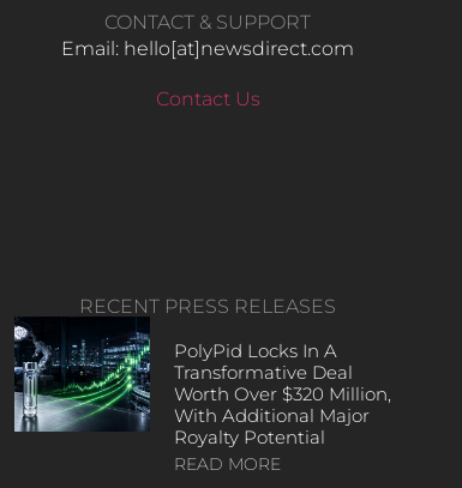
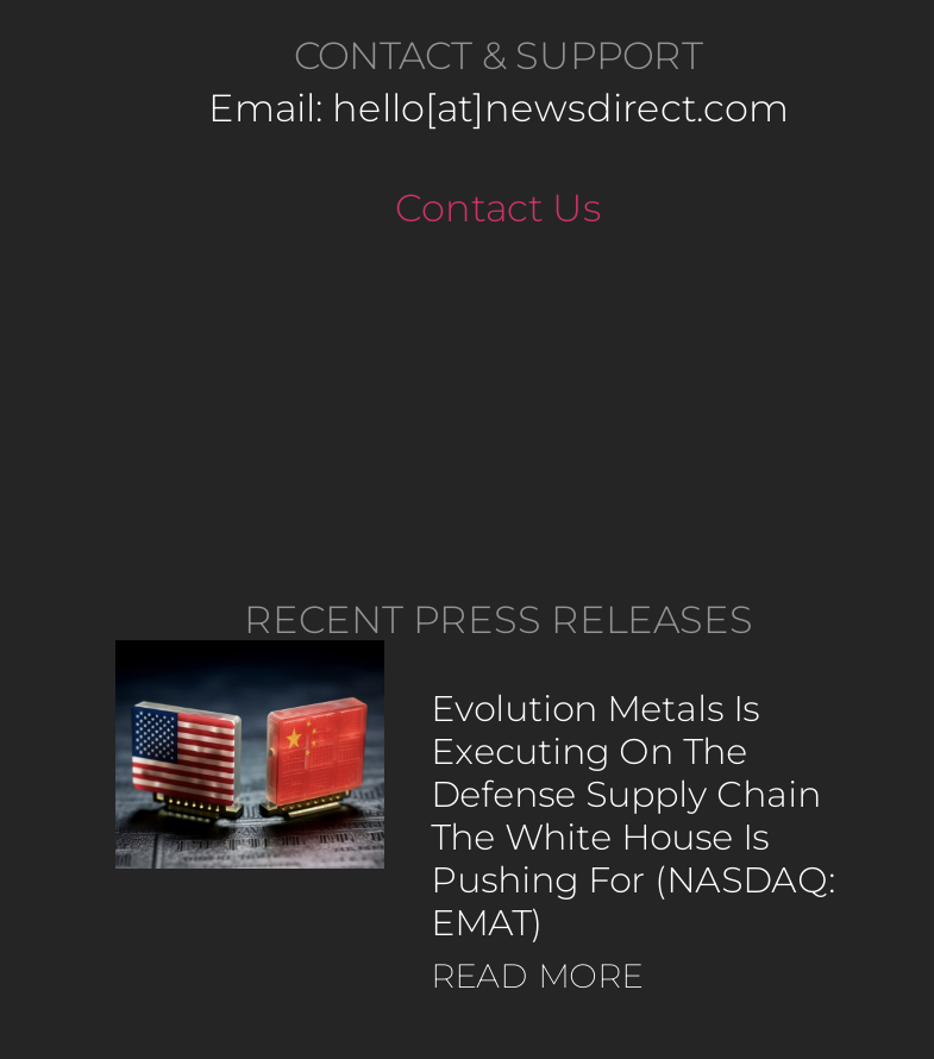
- [image]
- PolyPid Locks In A
- Transformative Deal
- Worth Over $320 Million,
- With Additional Major
- Royalty Potential
+ [image]
+ Evolution Metals Is
+ Executing On The
+ Defense Supply Chain
+ The White House Is
+ Pushing For (NASDAQ:
+ EMAT)
